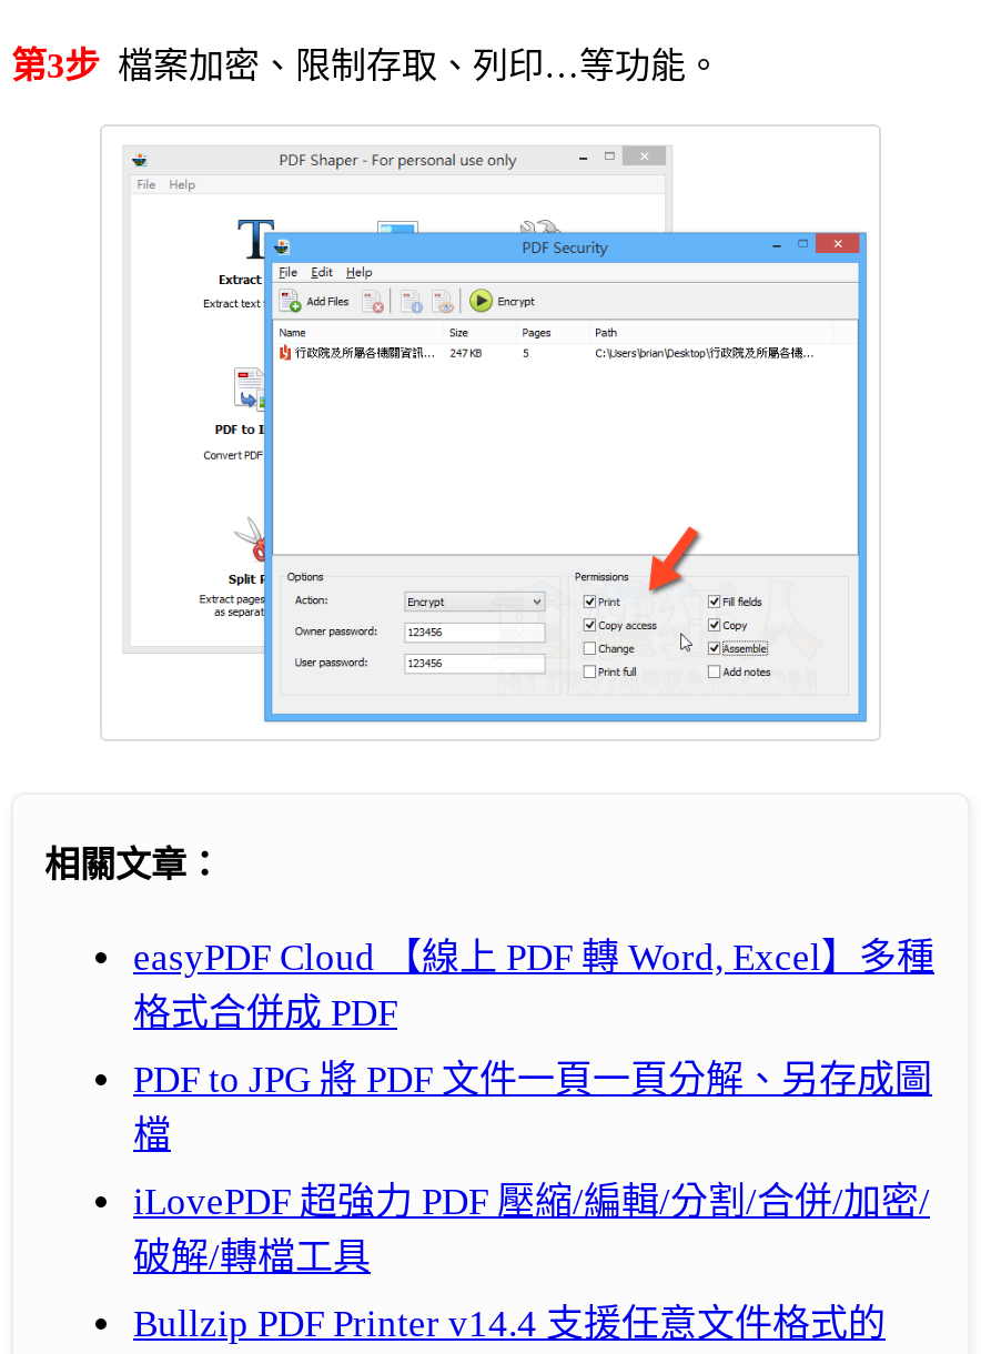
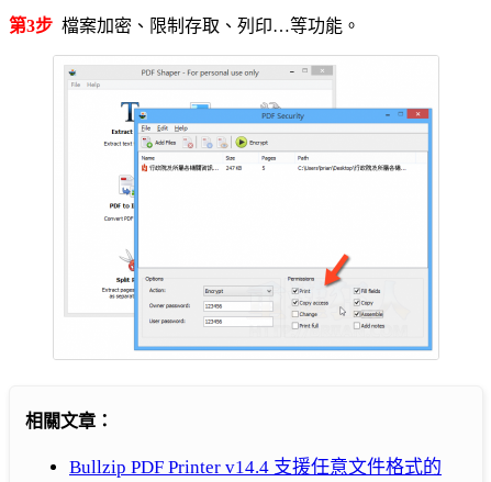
- easyPDF Cloud 【線上 PDF 轉 Word, Excel】多種
- 格式合併成 PDF
- PDF to JPG 將 PDF 文件一頁一頁分解、另存成圖
- 檔
- iLovePDF 超強力 PDF 壓縮/編輯/分割/合併/加密/
- 破解/轉檔工具
